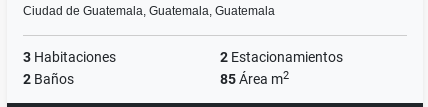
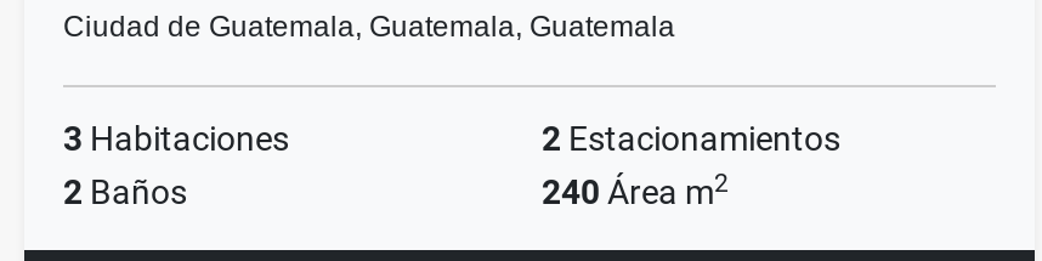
- 85 Área m2
+ 240 Área m2
